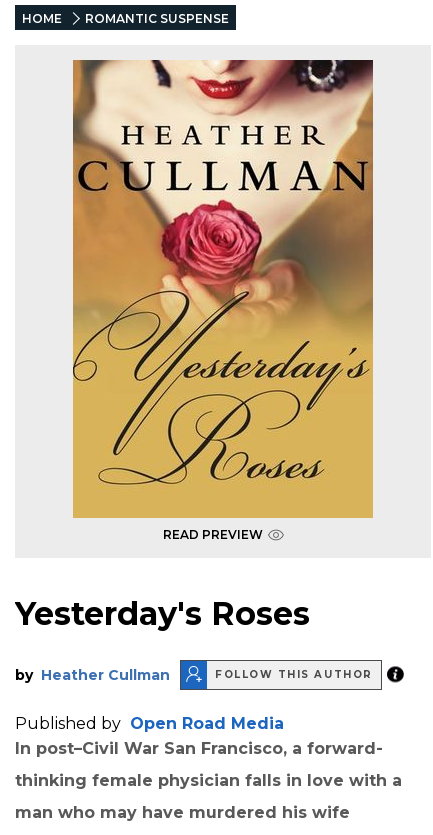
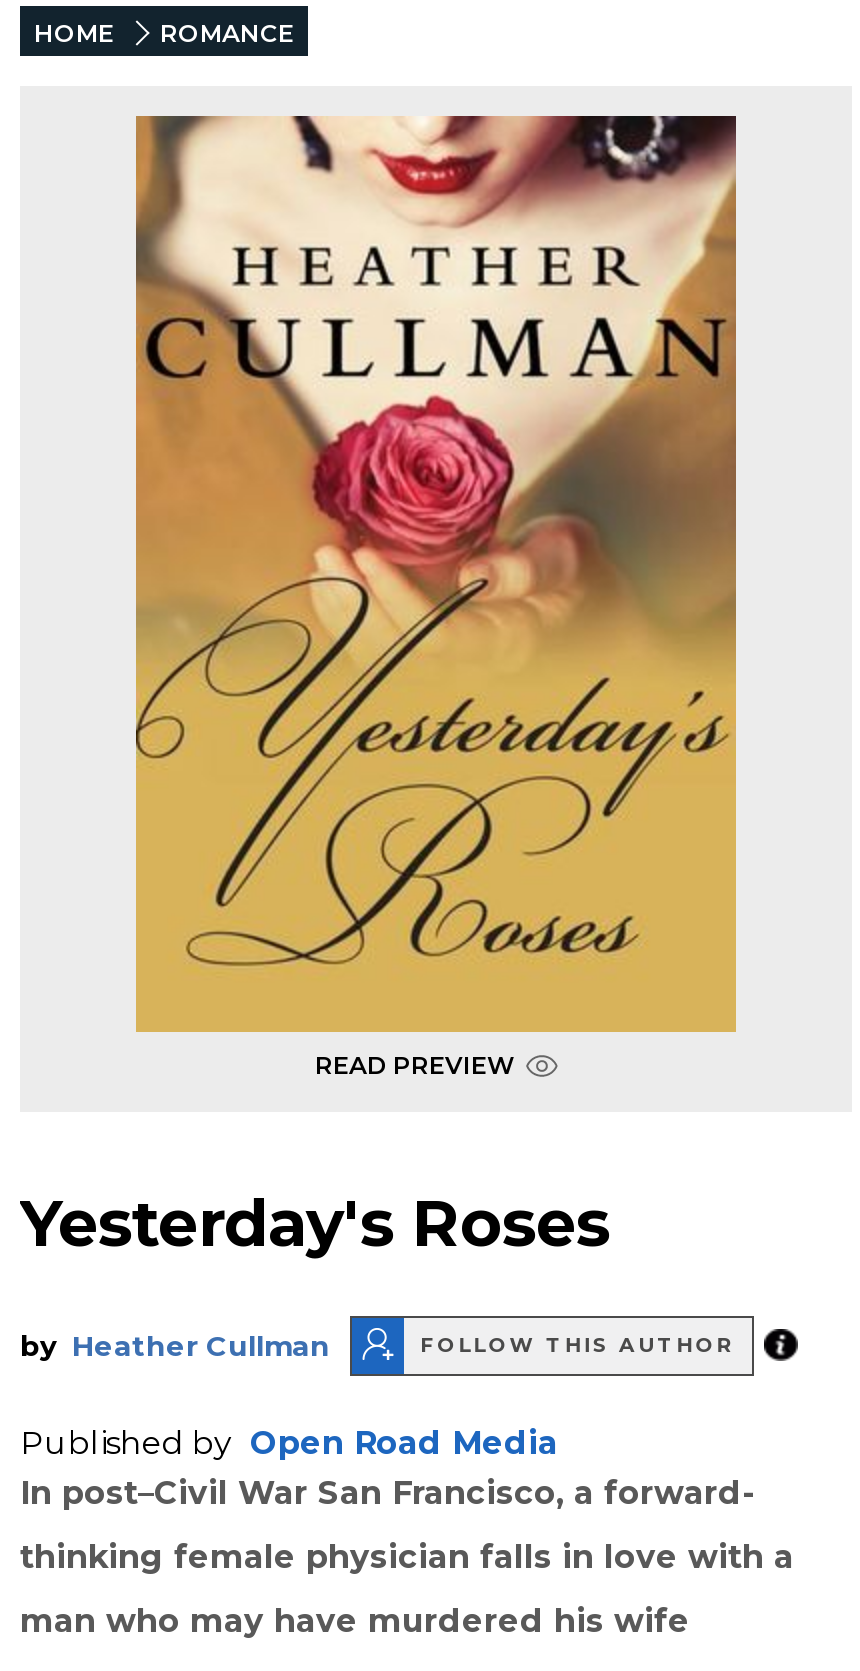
- ROMANTIC SUSPENSE
+ ROMANCE
